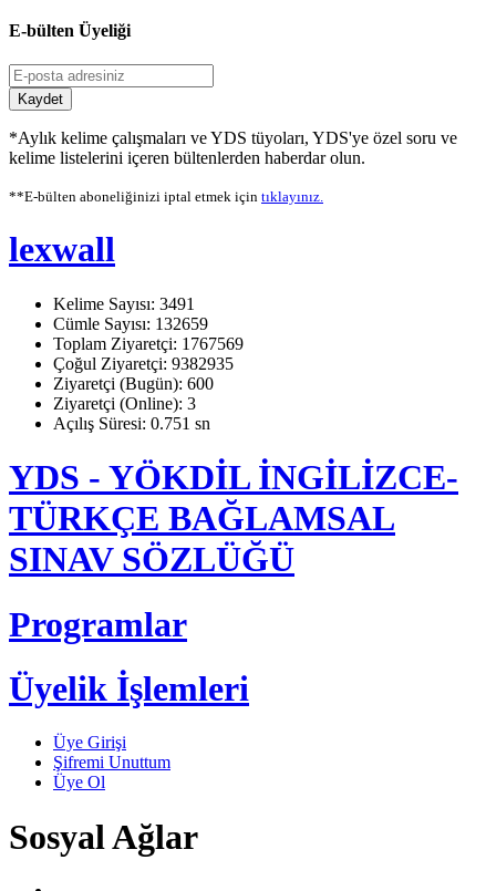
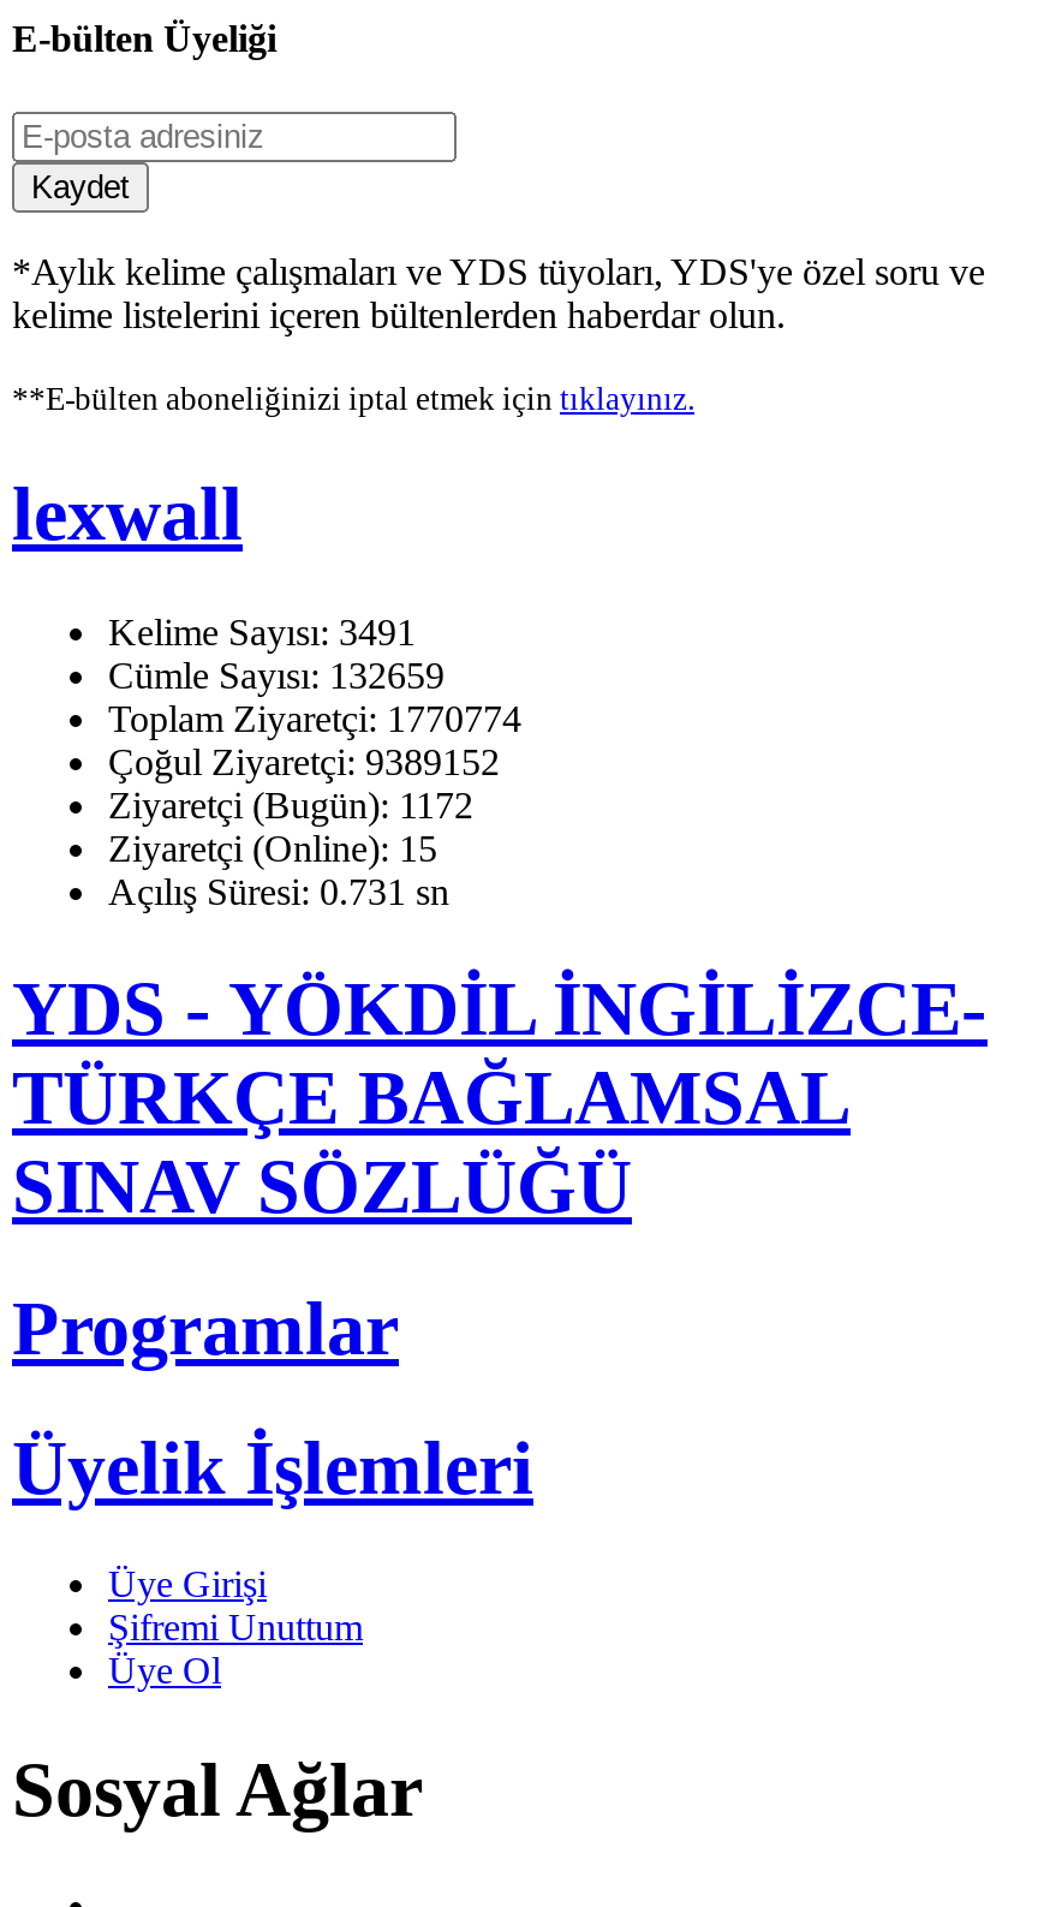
- Toplam Ziyaretçi: 1767569
+ Toplam Ziyaretçi: 1770774

- Çoğul Ziyaretçi: 9382935
+ Çoğul Ziyaretçi: 9389152

- Ziyaretçi (Bugün): 600
+ Ziyaretçi (Bugün): 1172

- Ziyaretçi (Online): 3
+ Ziyaretçi (Online): 15

- Açılış Süresi: 0.751 sn
+ Açılış Süresi: 0.731 sn
